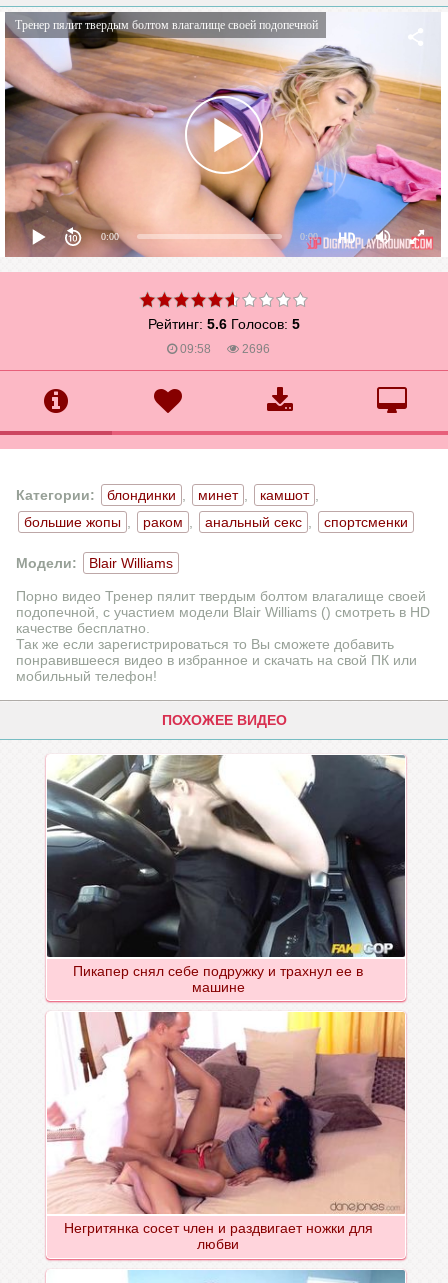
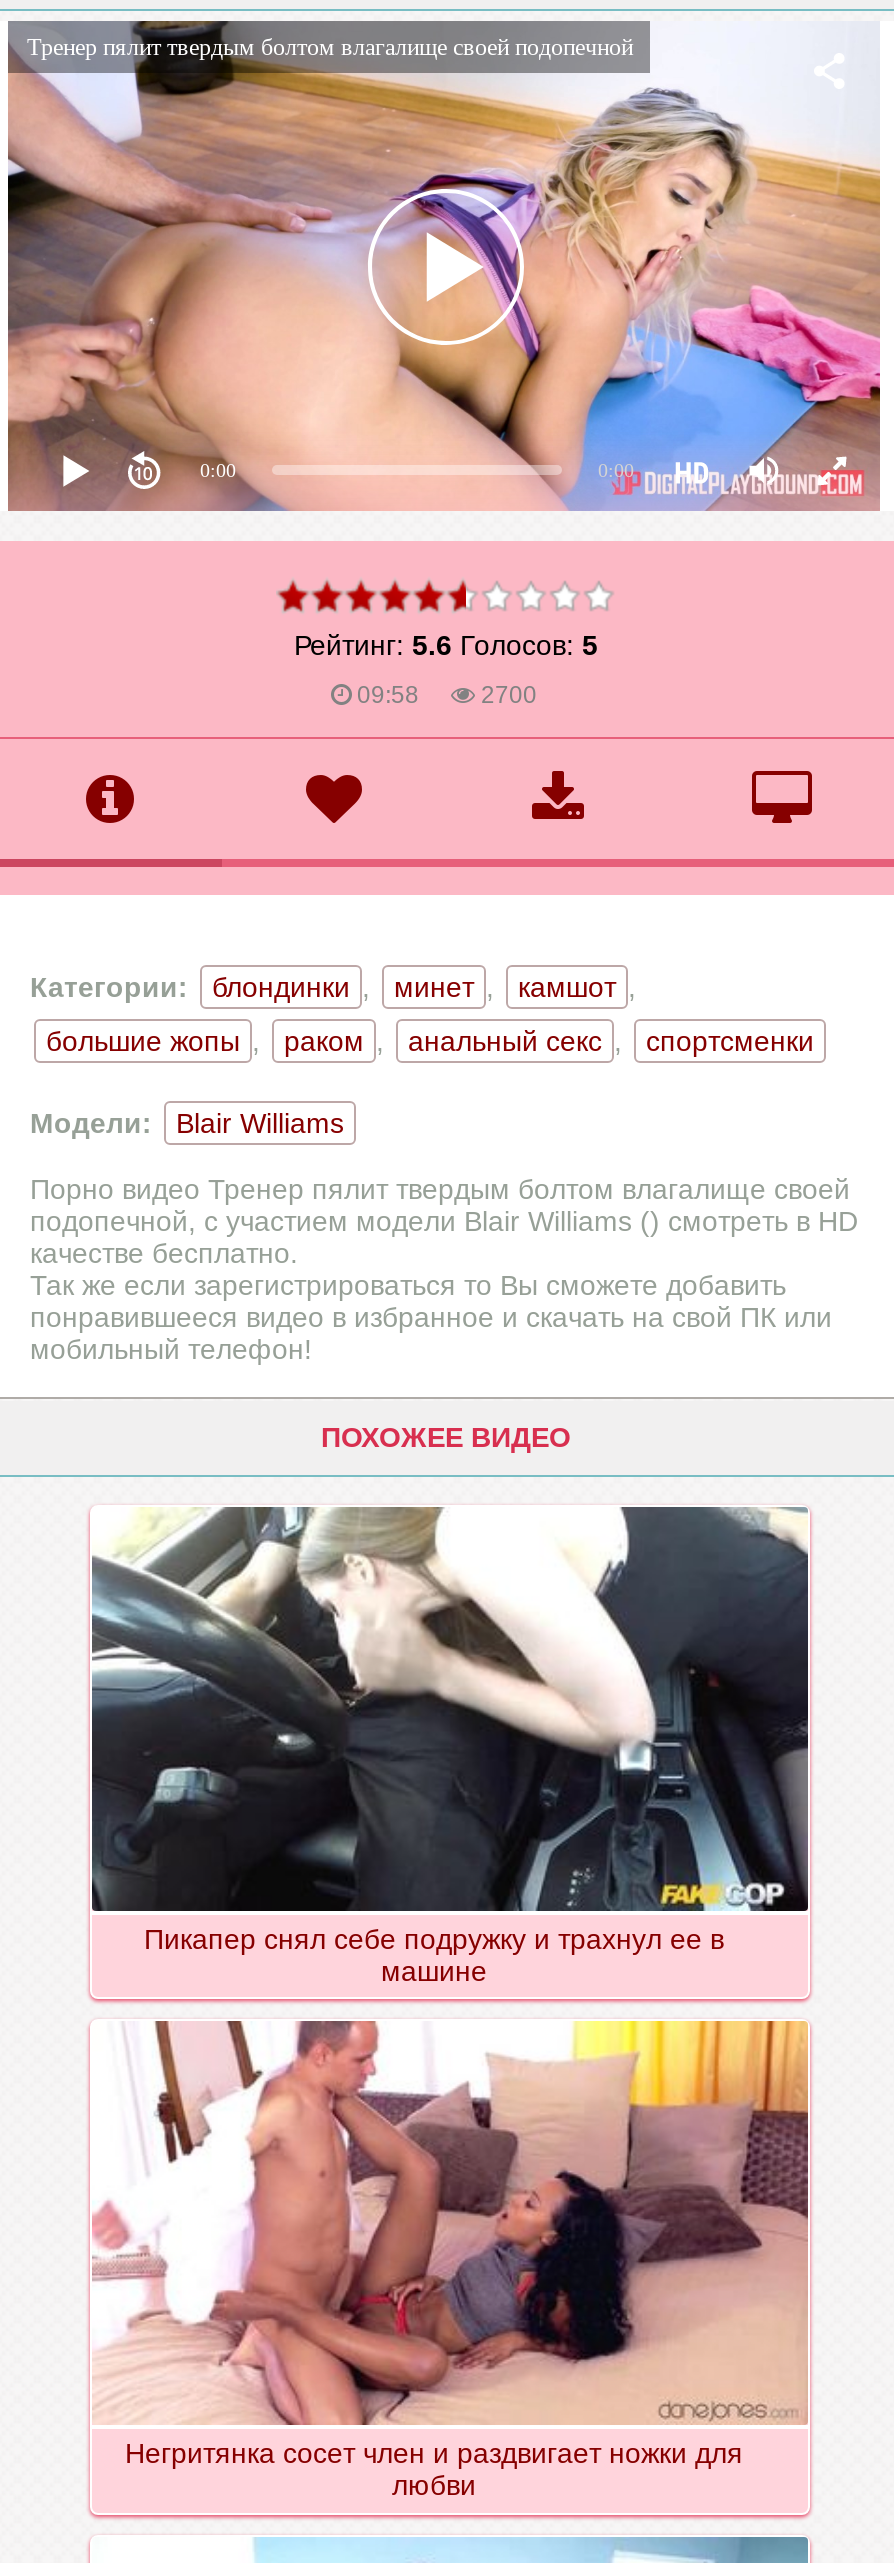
- 09:58 2696
+ 09:58 2700
